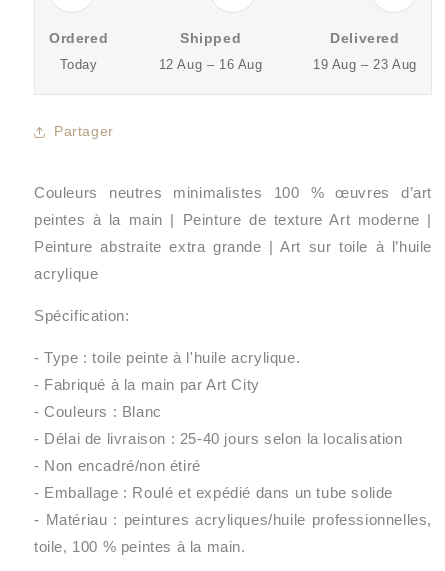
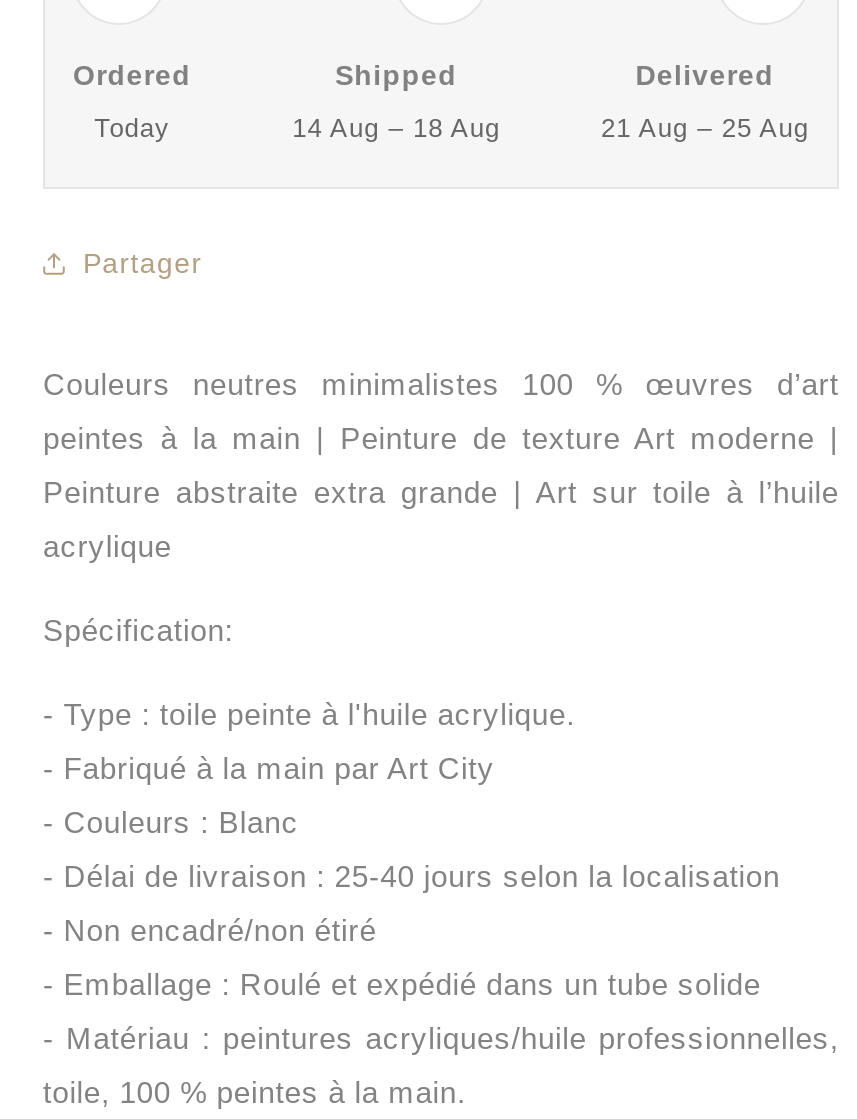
- 12 Aug – 16 Aug
+ 14 Aug – 18 Aug

- 19 Aug – 23 Aug
+ 21 Aug – 25 Aug
